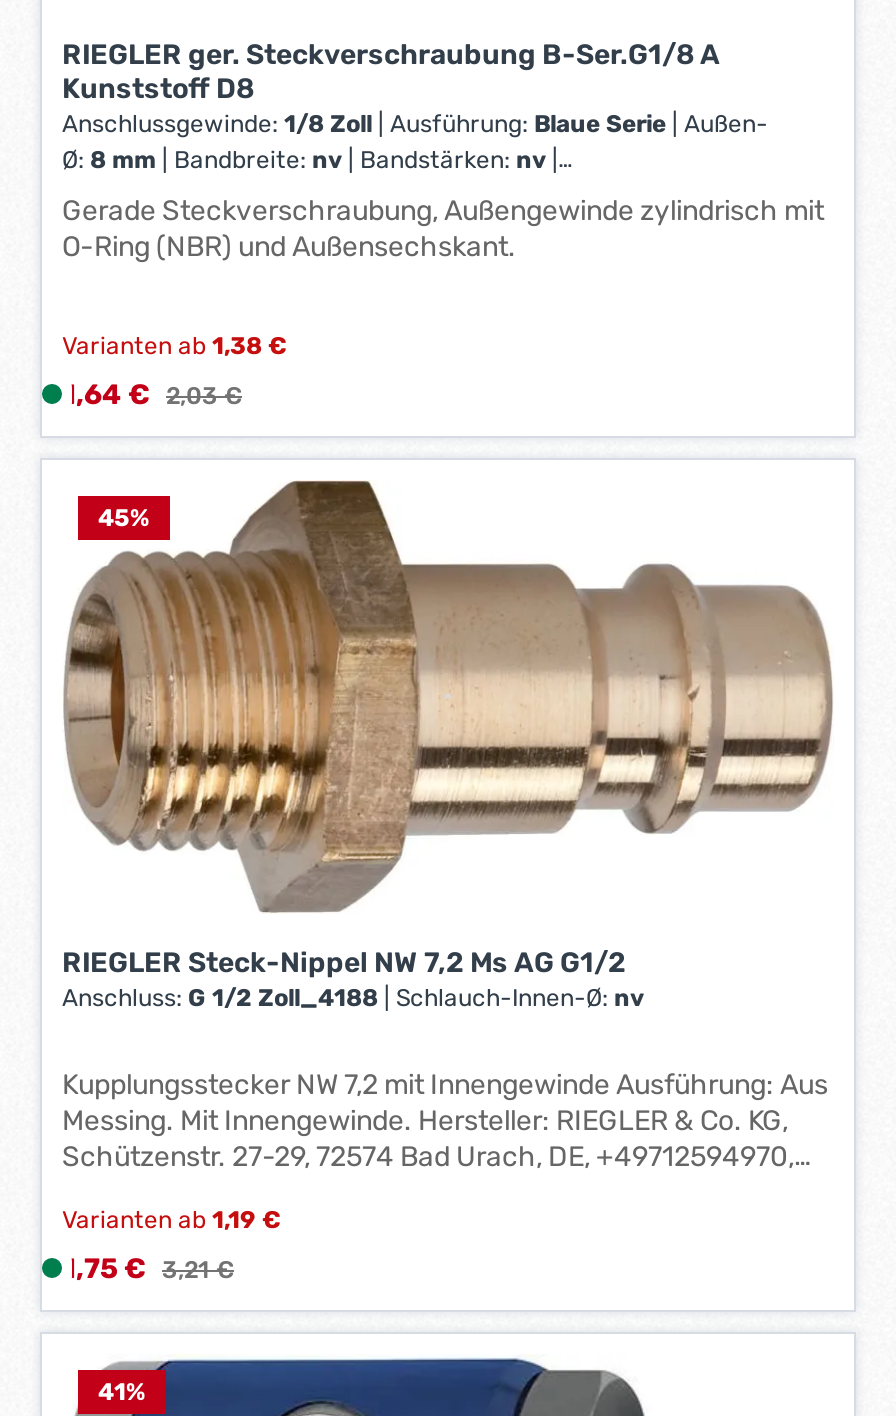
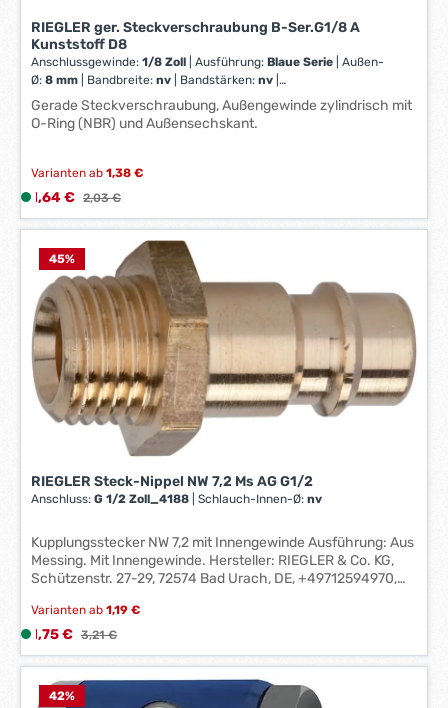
- 41%
+ 42%
